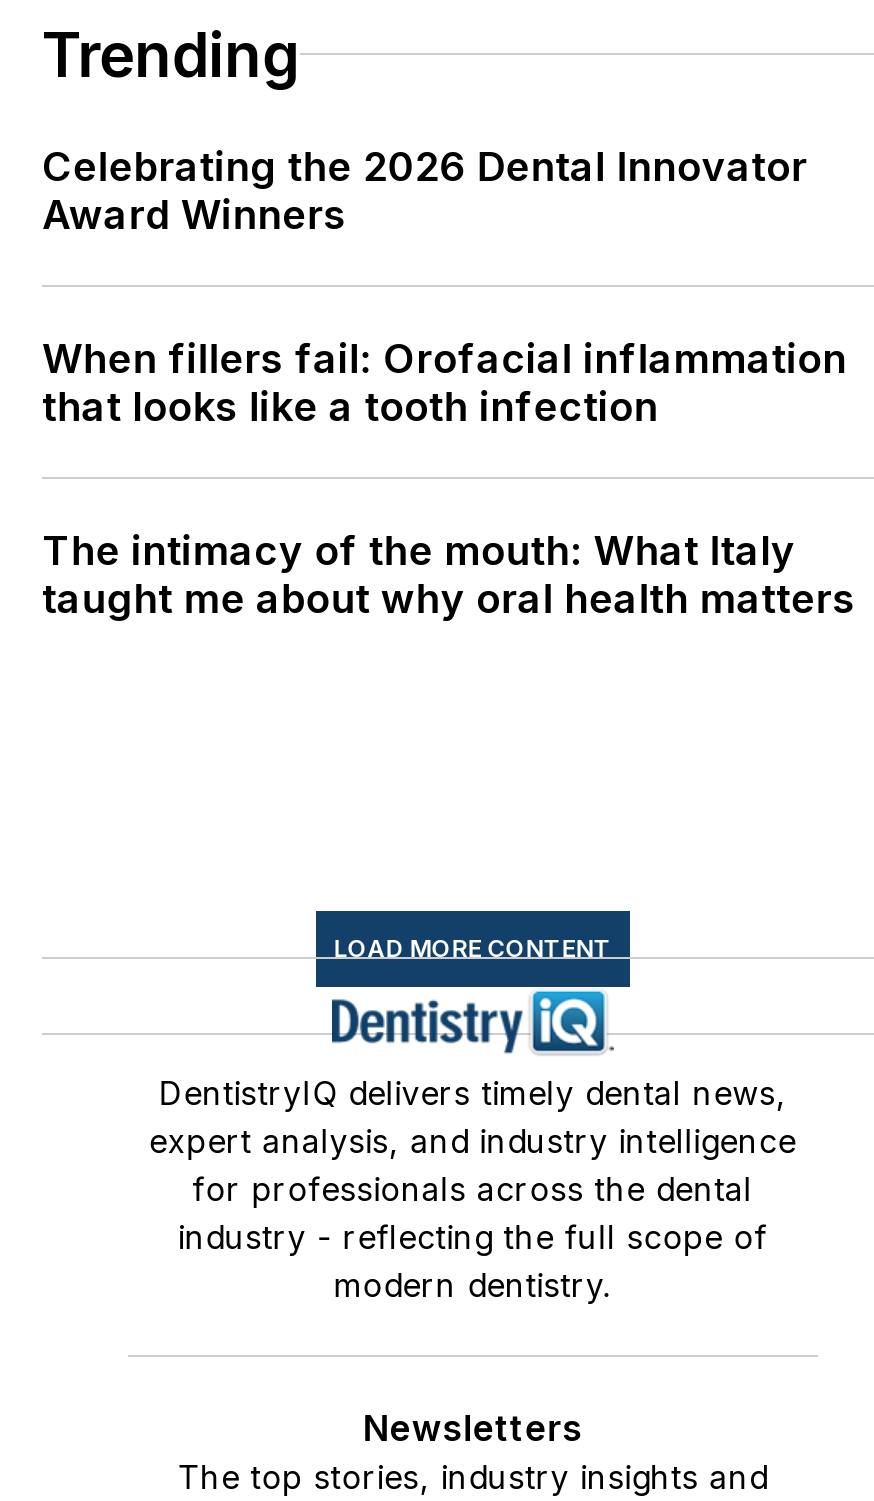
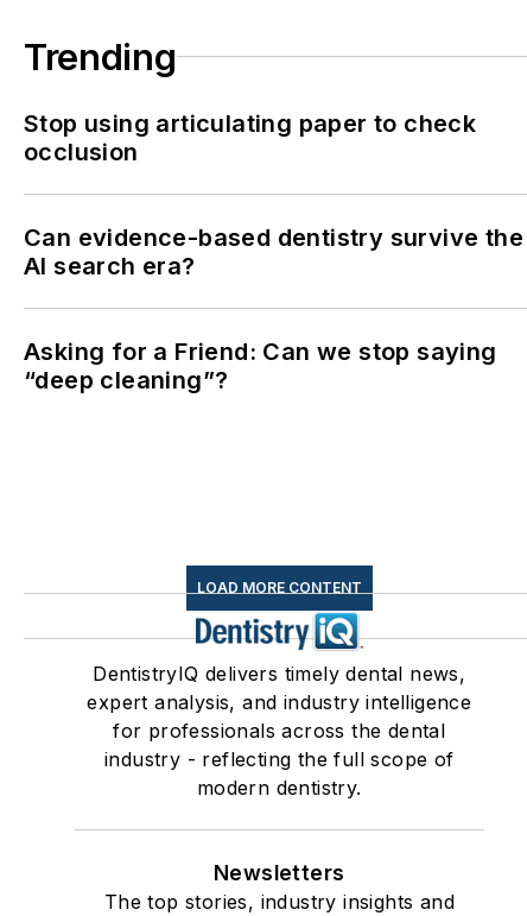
- Celebrating the 2026 Dental Innovator
- Award Winners
+ Stop using articulating paper to check
+ occlusion

- When fillers fail: Orofacial inflammation
- that looks like a tooth infection
+ Can evidence-based dentistry survive the
+ AI search era?

- The intimacy of the mouth: What Italy
- taught me about why oral health matters
+ Asking for a Friend: Can we stop saying
+ “deep cleaning”?
